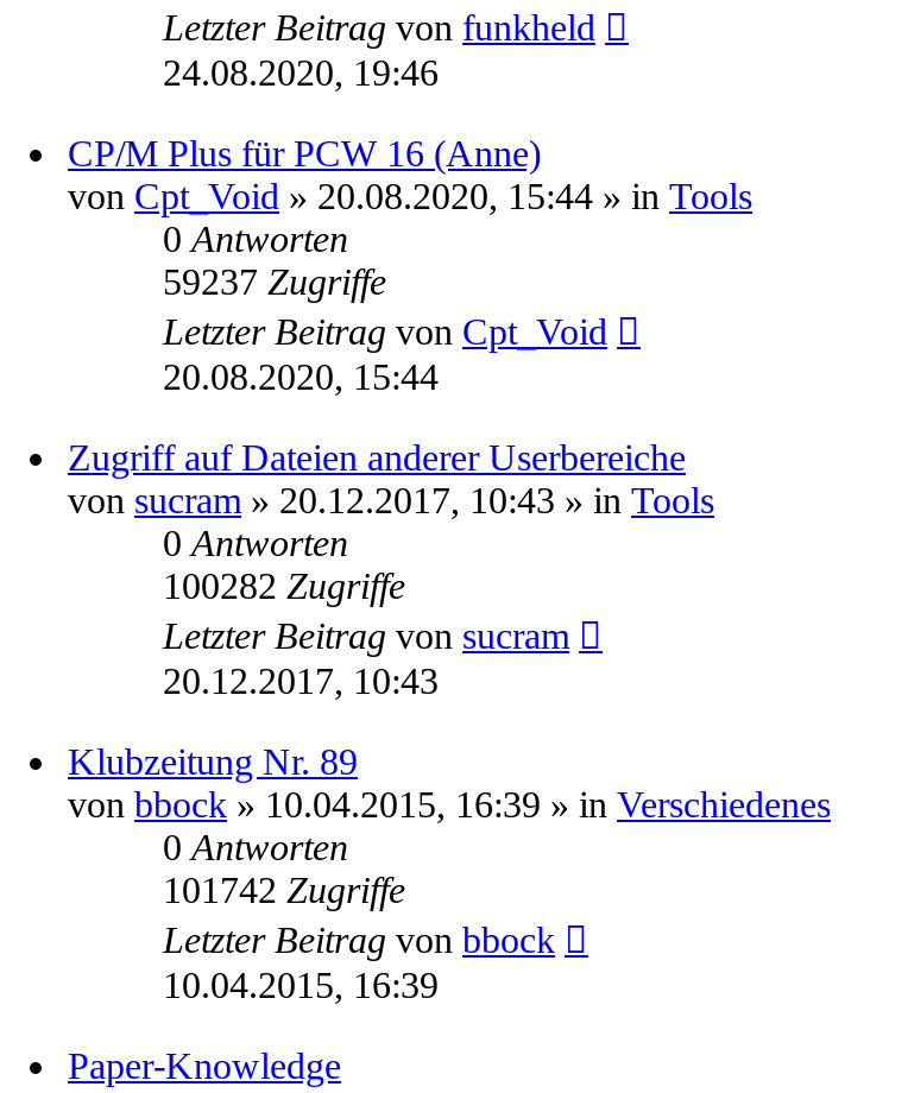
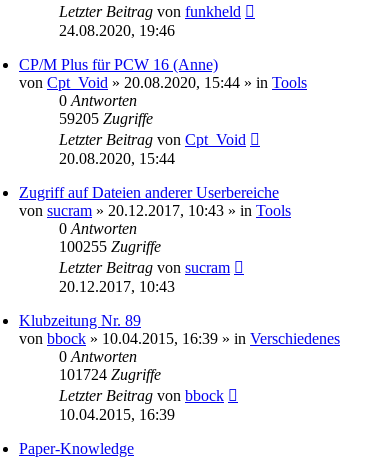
- 59237 Zugriffe
+ 59205 Zugriffe

- 100282 Zugriffe
+ 100255 Zugriffe

- 101742 Zugriffe
+ 101724 Zugriffe
